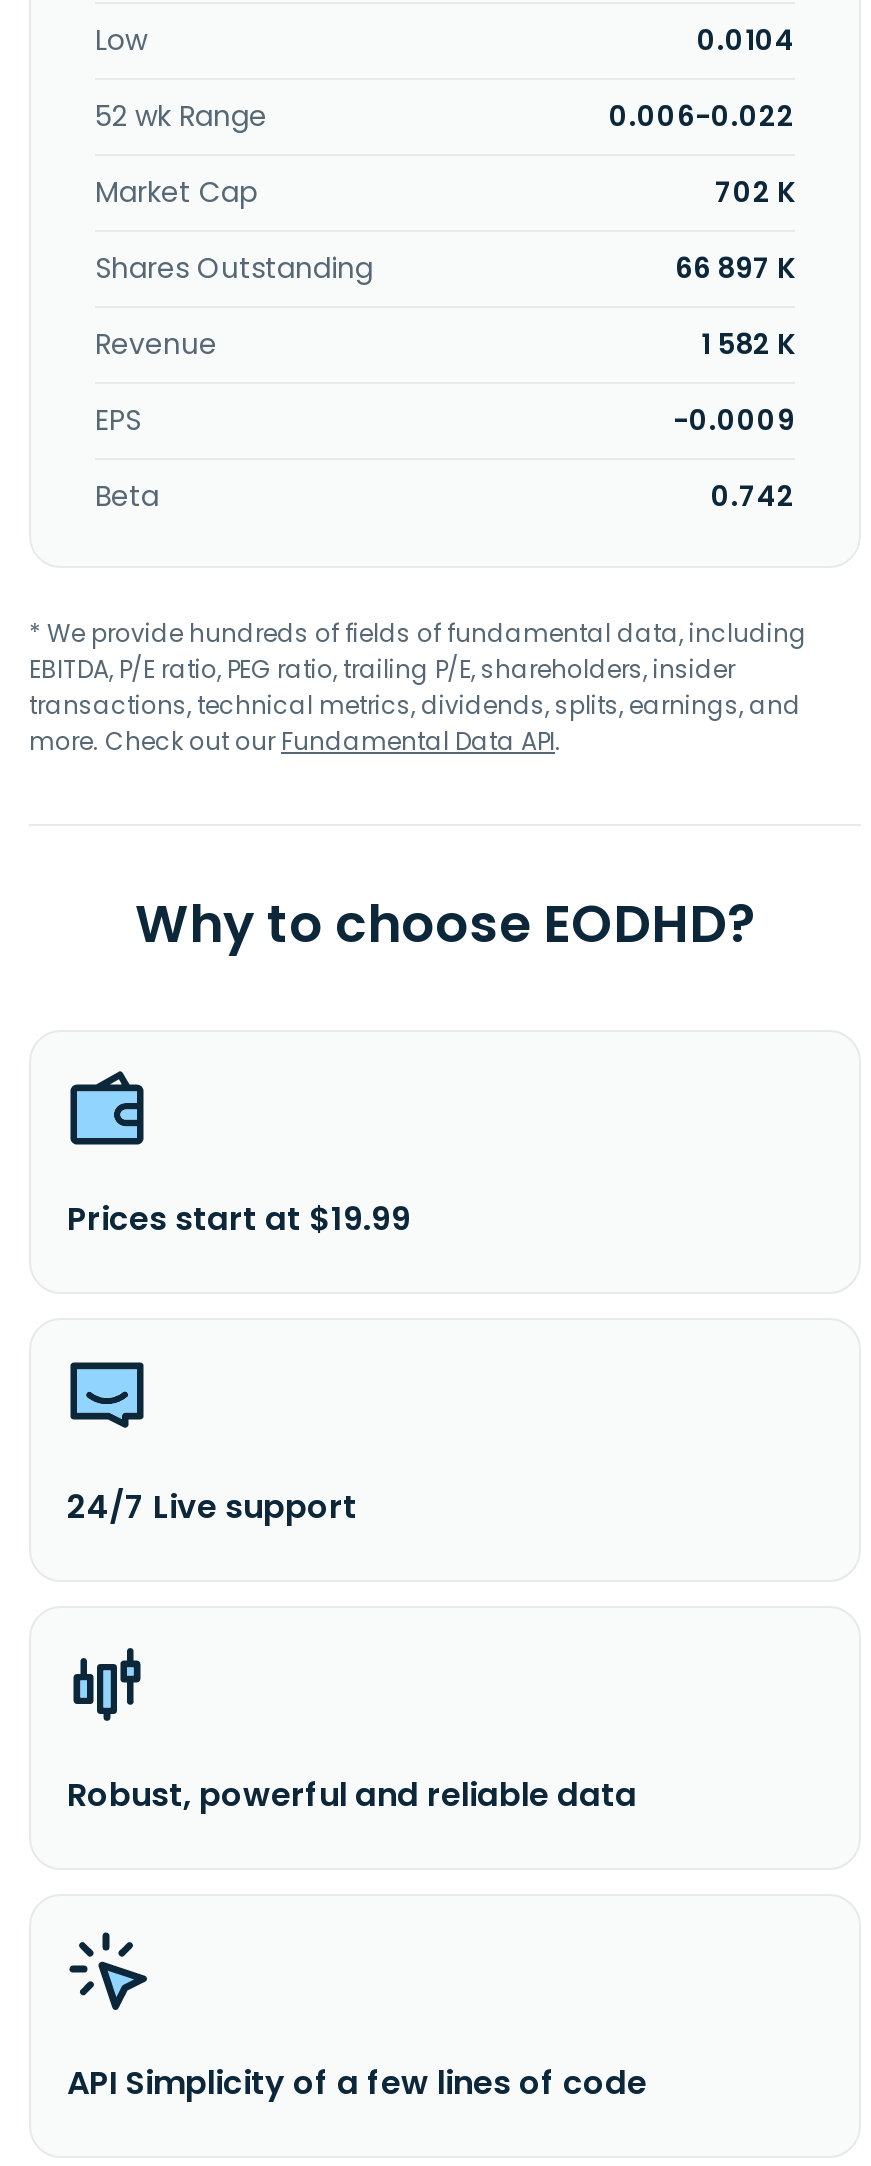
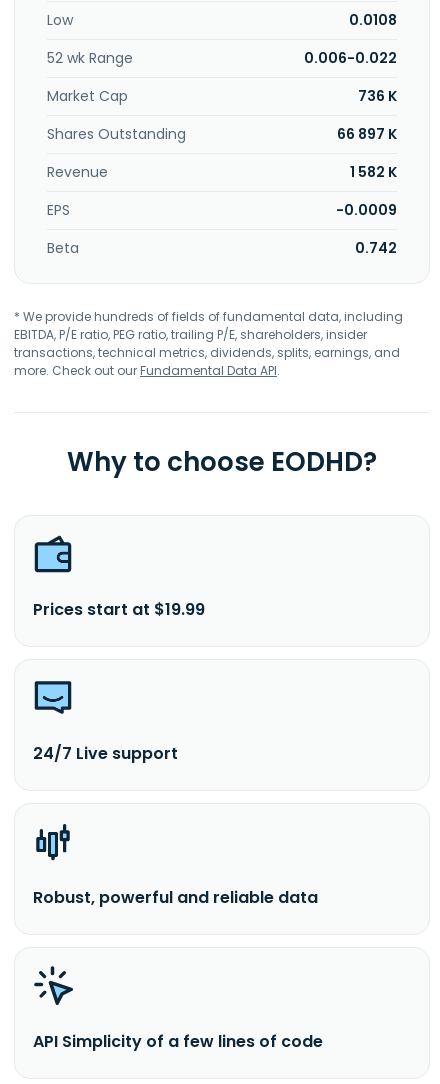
- 0.0104
+ 0.0108

- 702 K
+ 736 K
